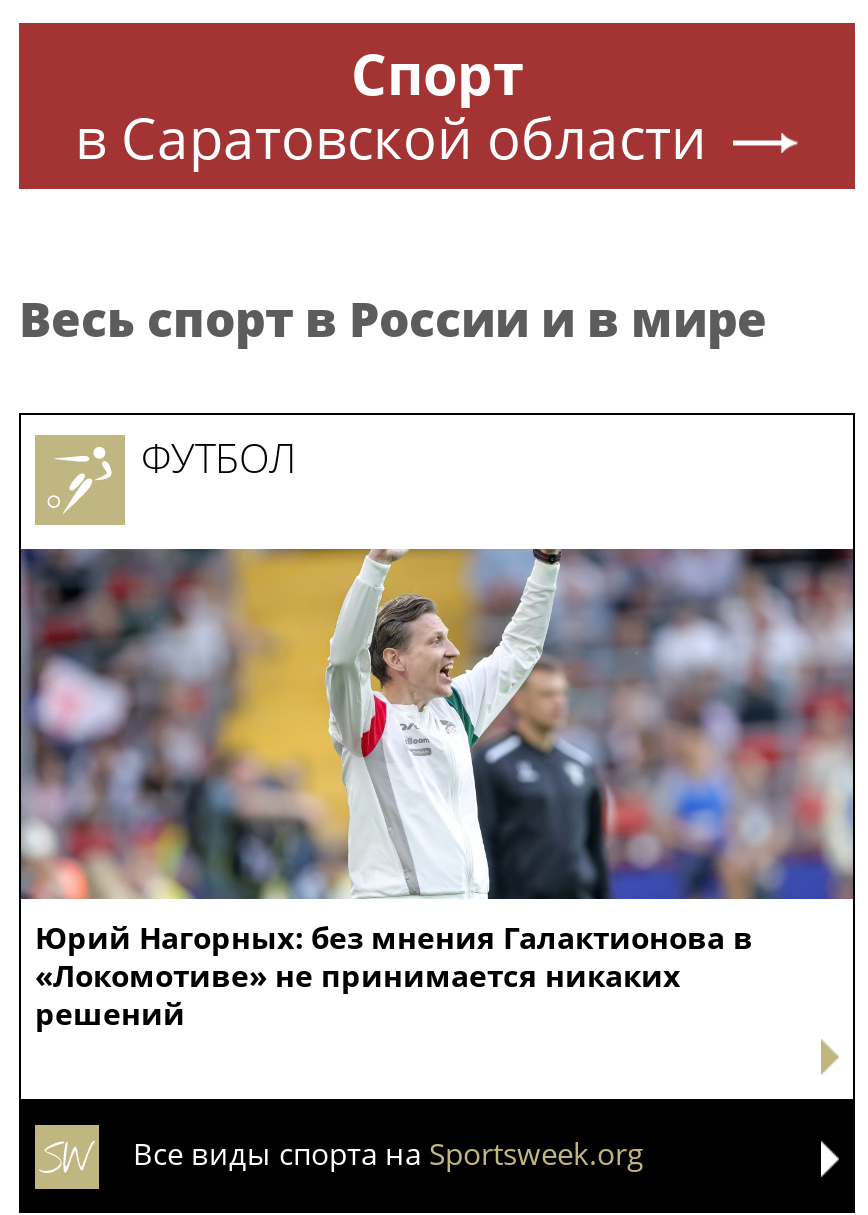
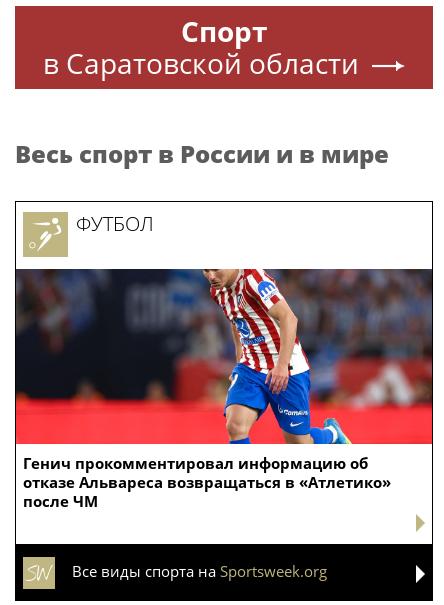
- [image]
- Юрий Нагорных: без мнения Галактионова в
- «Локомотиве» не принимается никаких
- решений
+ [image]
+ Генич прокомментировал информацию об
+ отказе Альвареса возвращаться в «Атлетико»
+ после ЧМ
